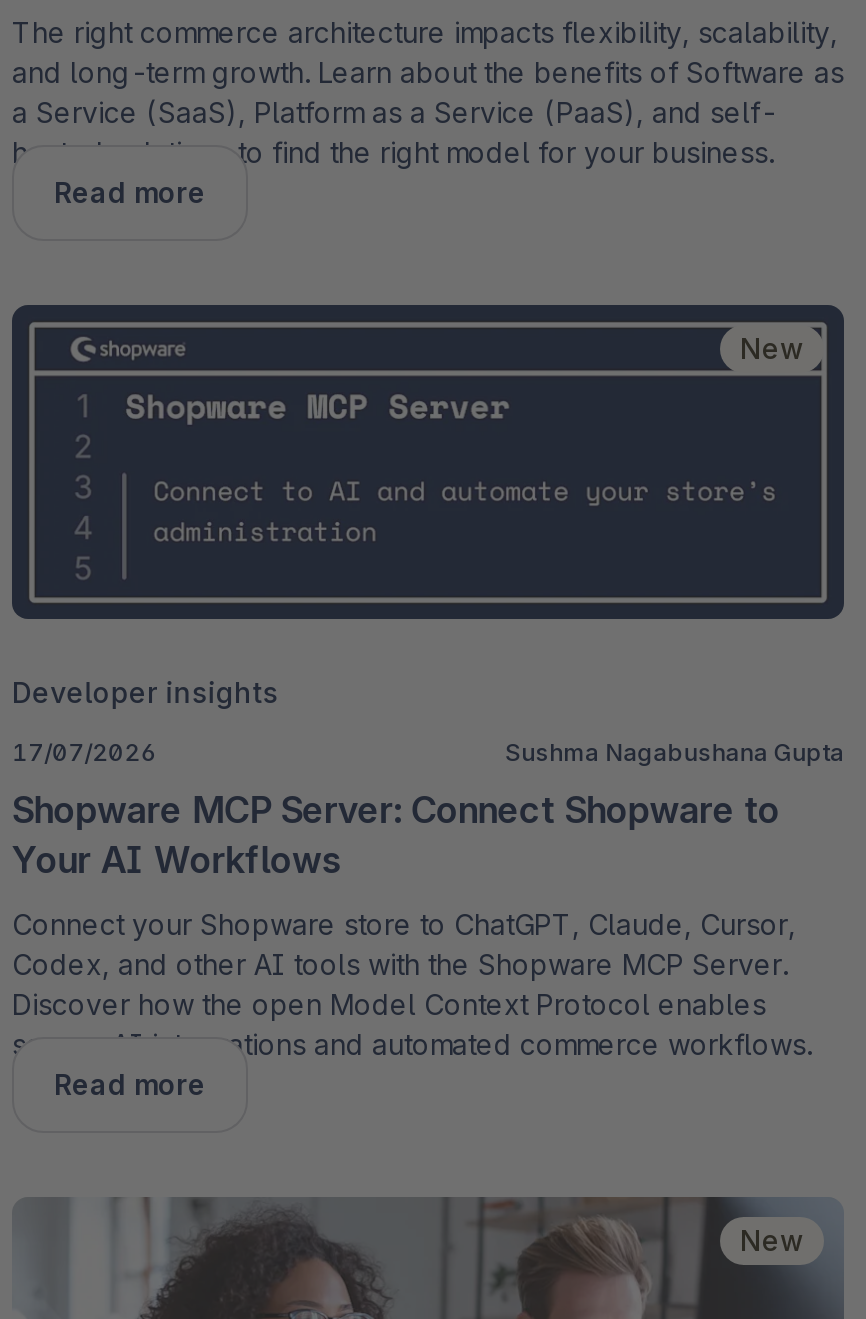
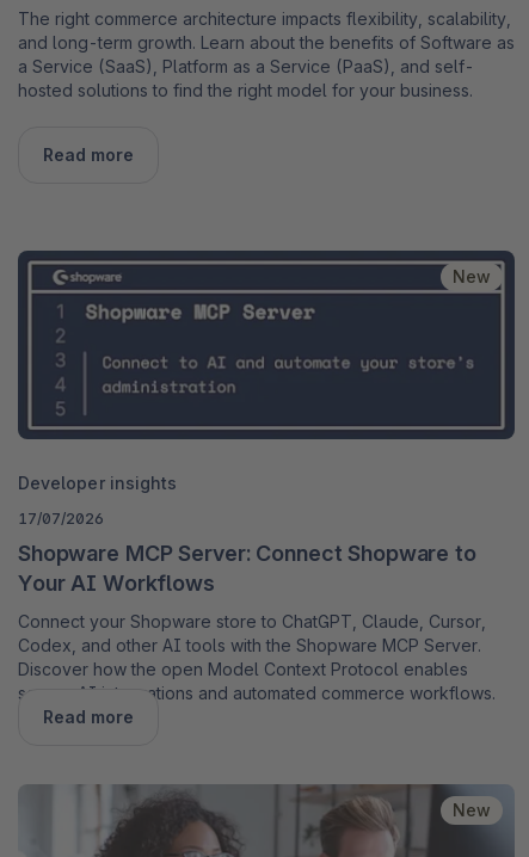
- Sushma Nagabushana Gupta
